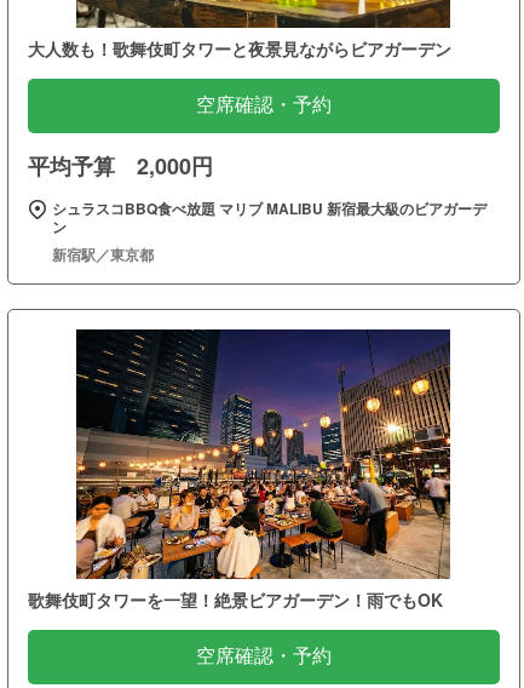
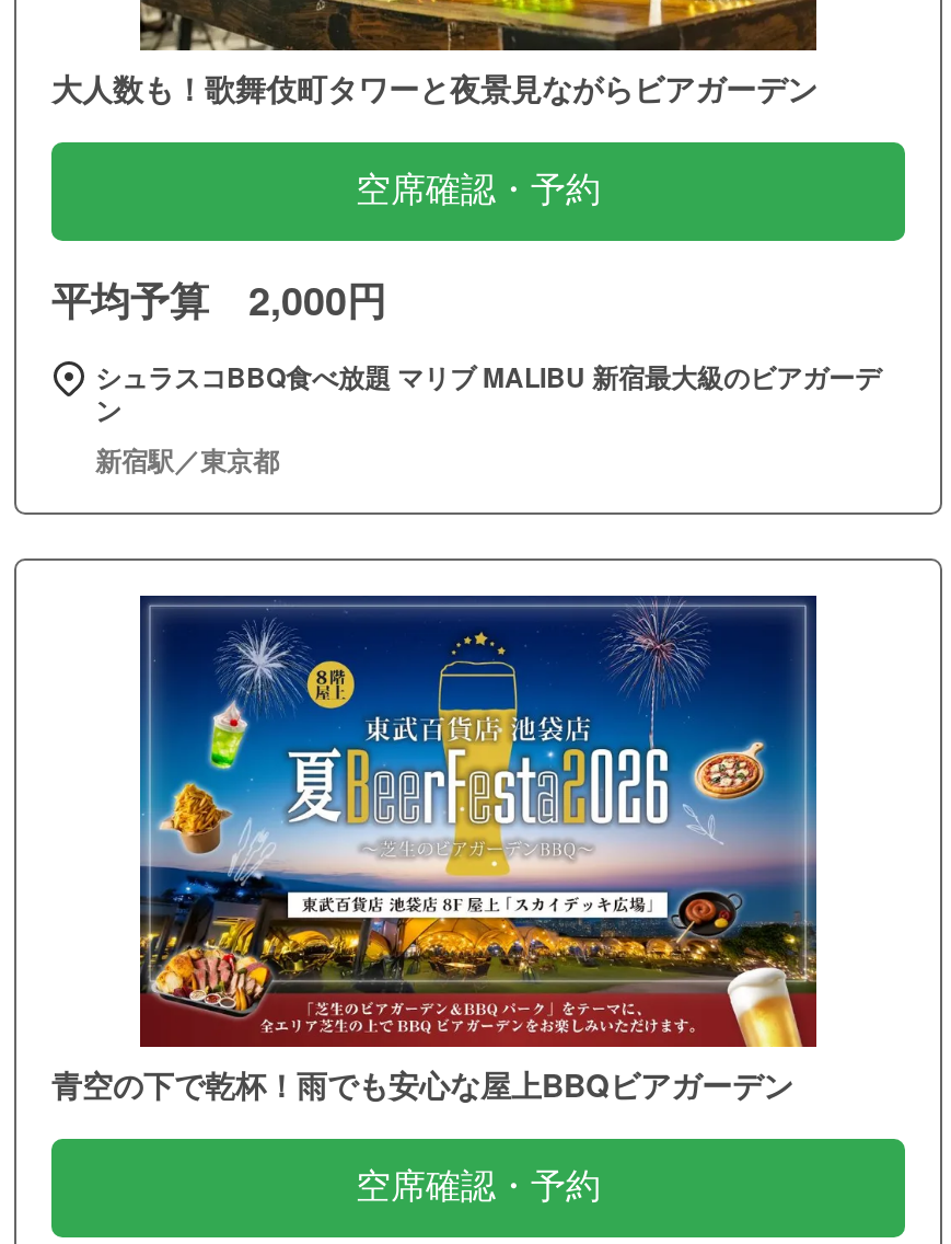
- [image]
- 歌舞伎町タワーを一望！絶景ビアガーデン！雨でもOK
+ [image]
+ 青空の下で乾杯！雨でも安心な屋上BBQビアガーデン
